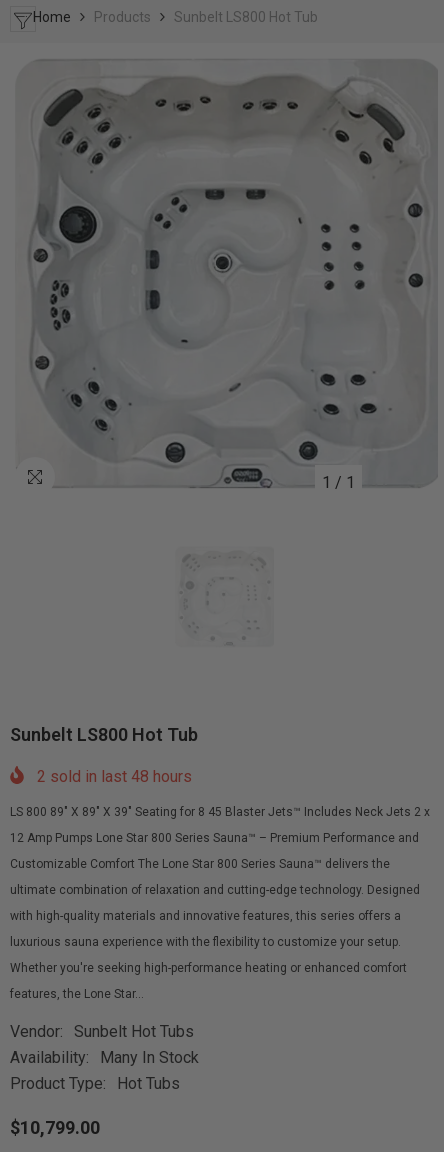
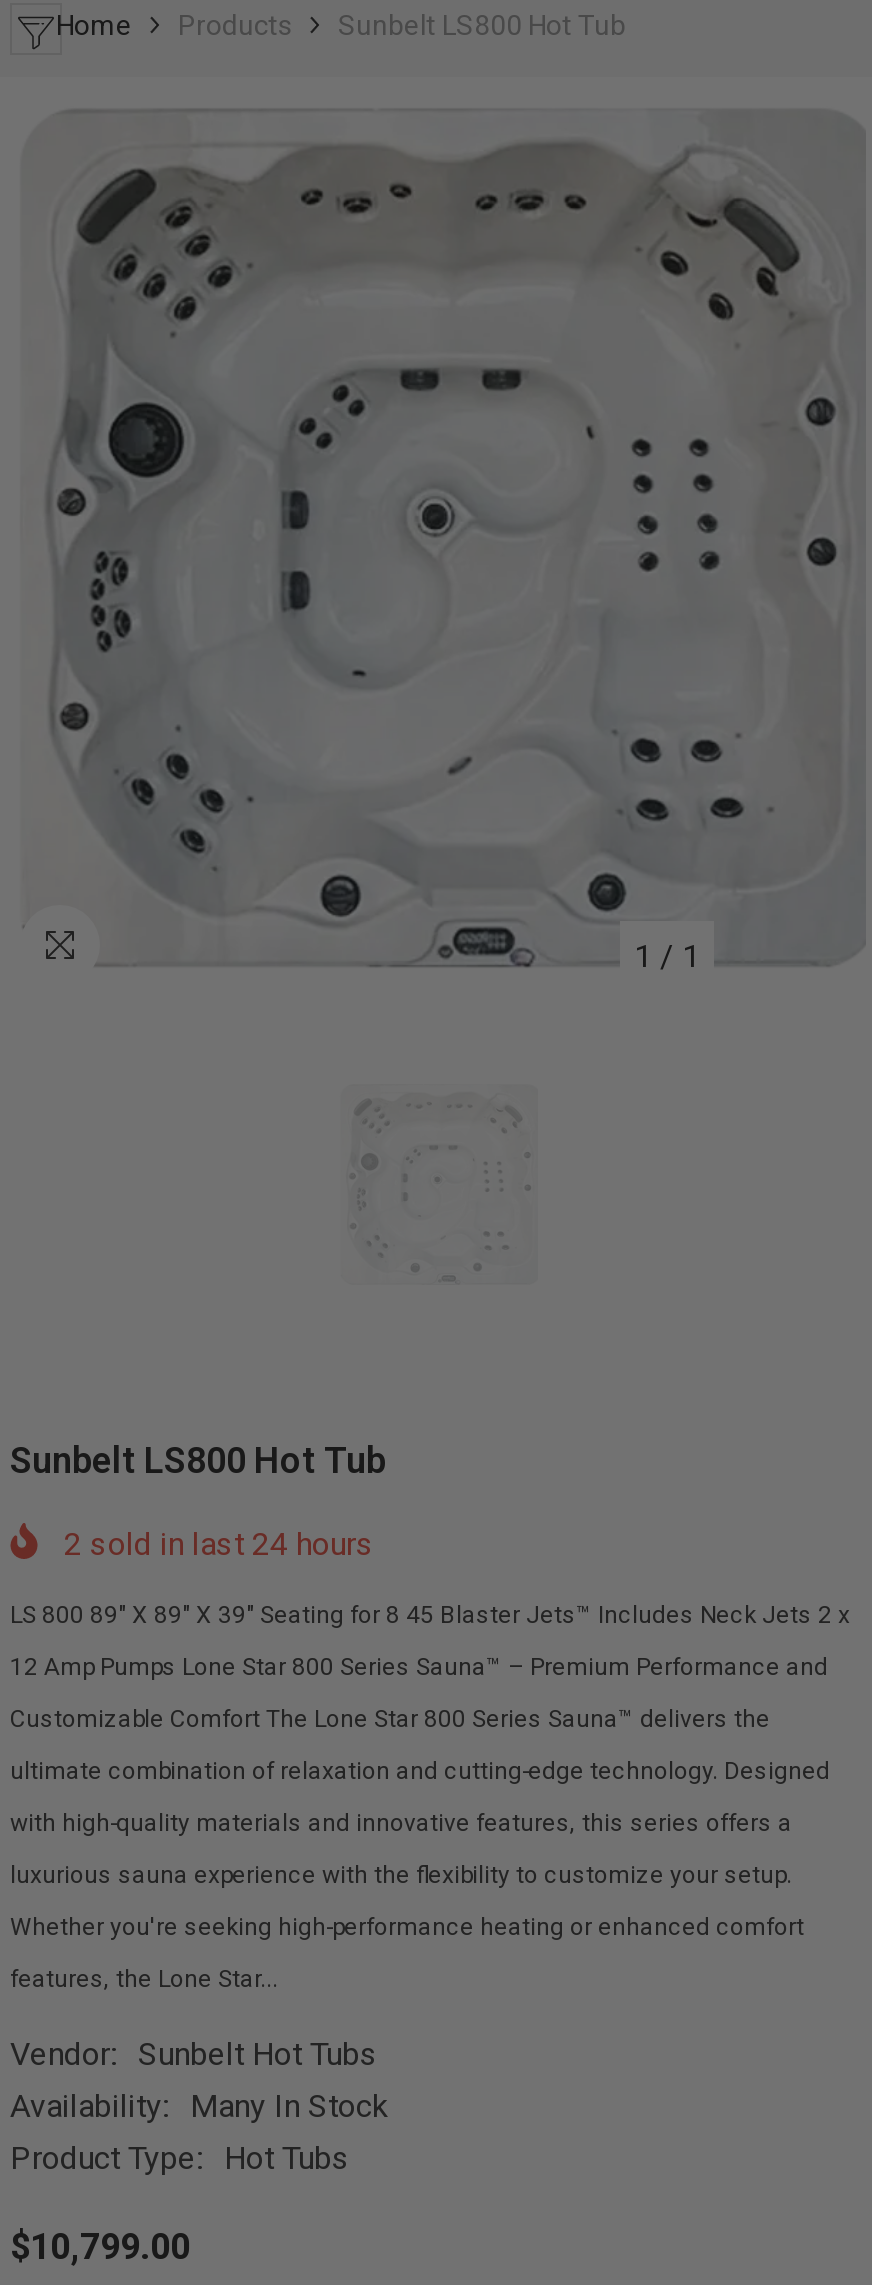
- 2 sold in last 48 hours
+ 2 sold in last 24 hours
